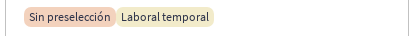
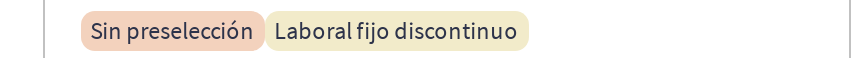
- Laboral temporal
+ Laboral fijo discontinuo
